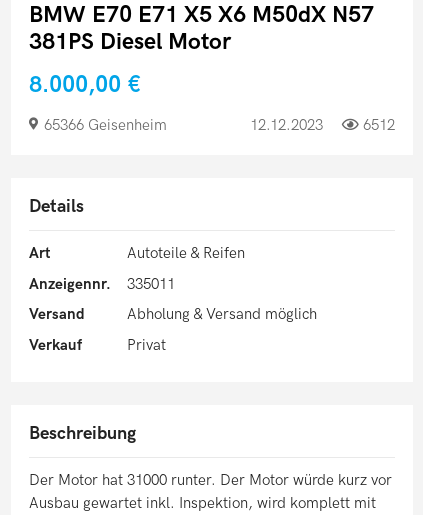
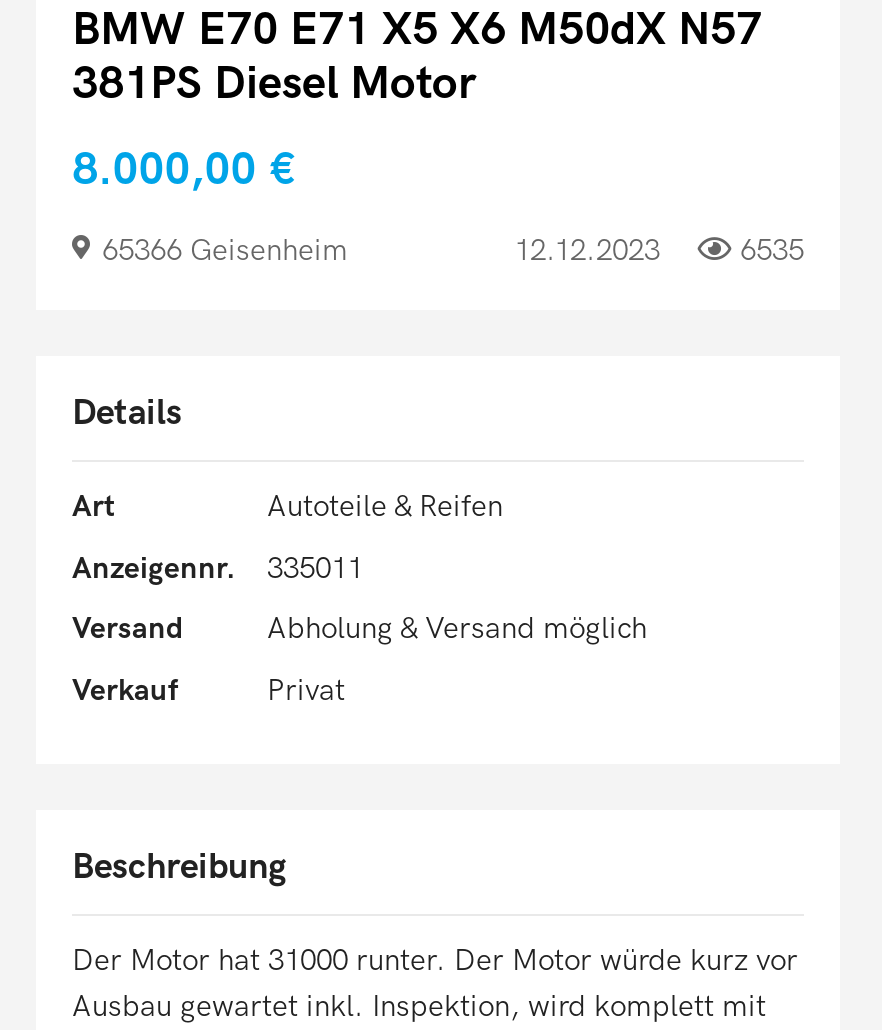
- 12.12.2023 6512
+ 12.12.2023 6535
